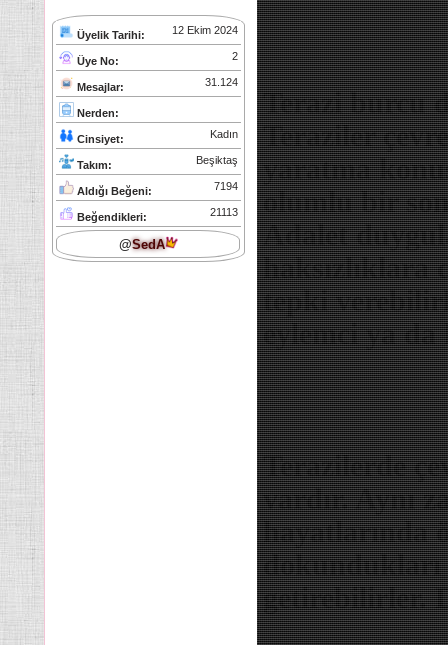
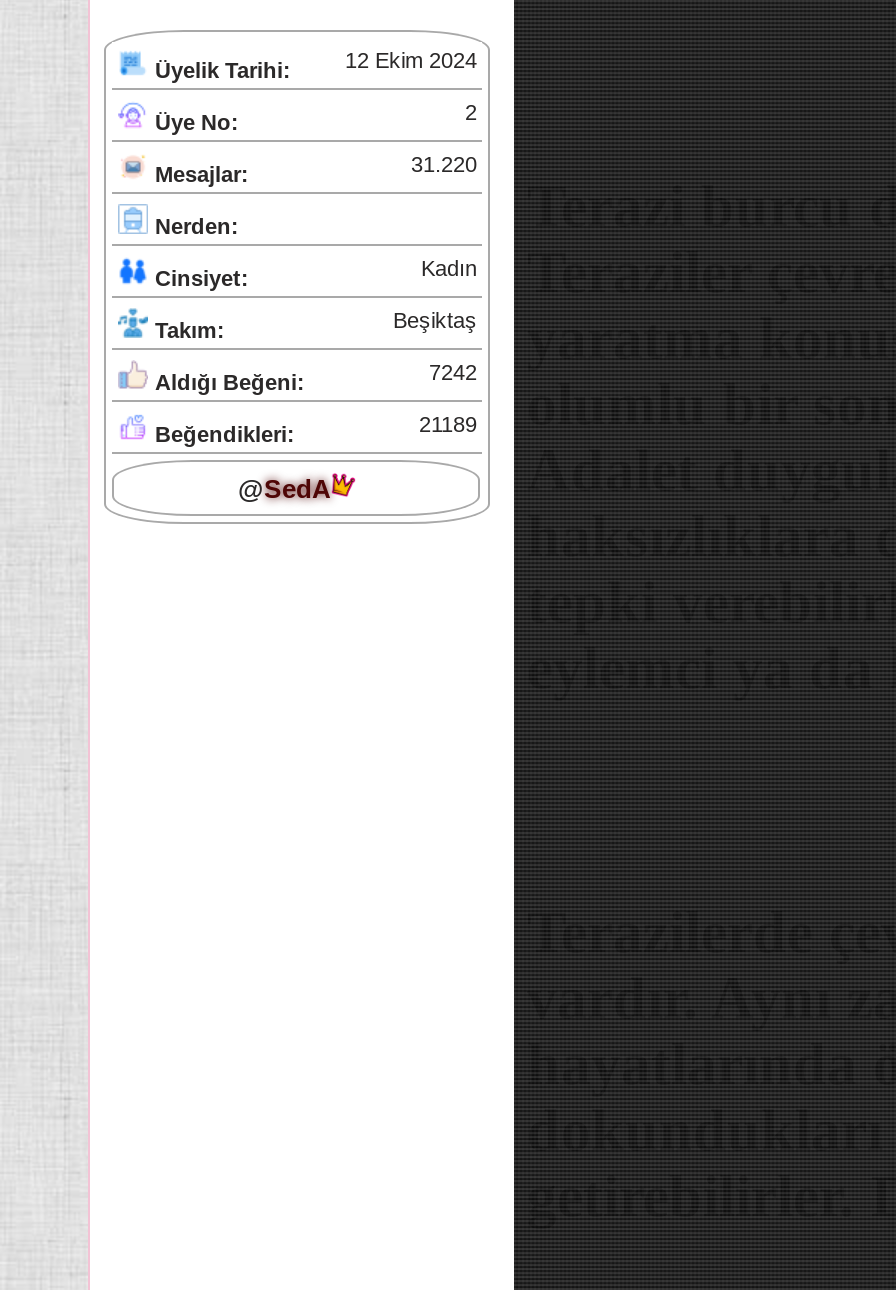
- 31.124
+ 31.220

- 7194
+ 7242

- 21113
+ 21189
